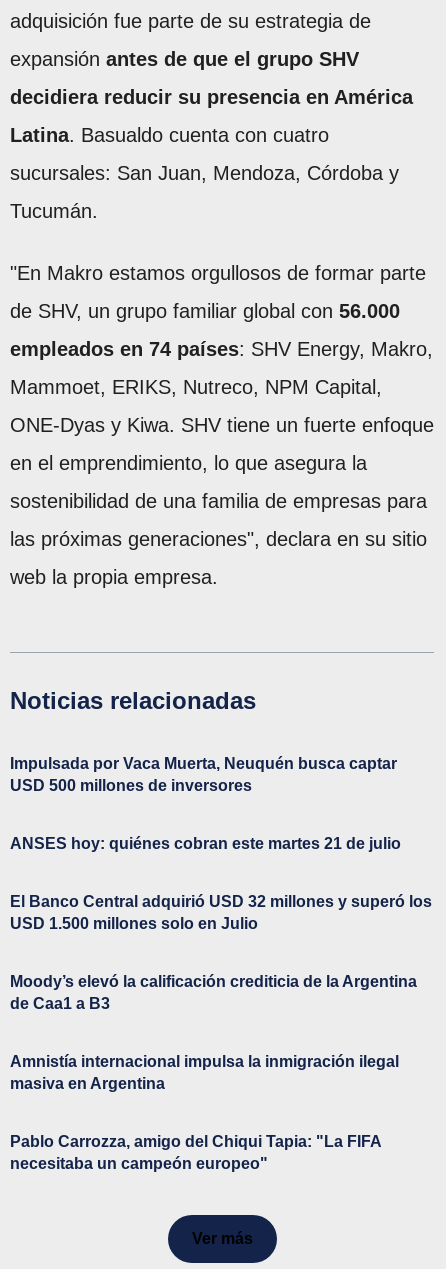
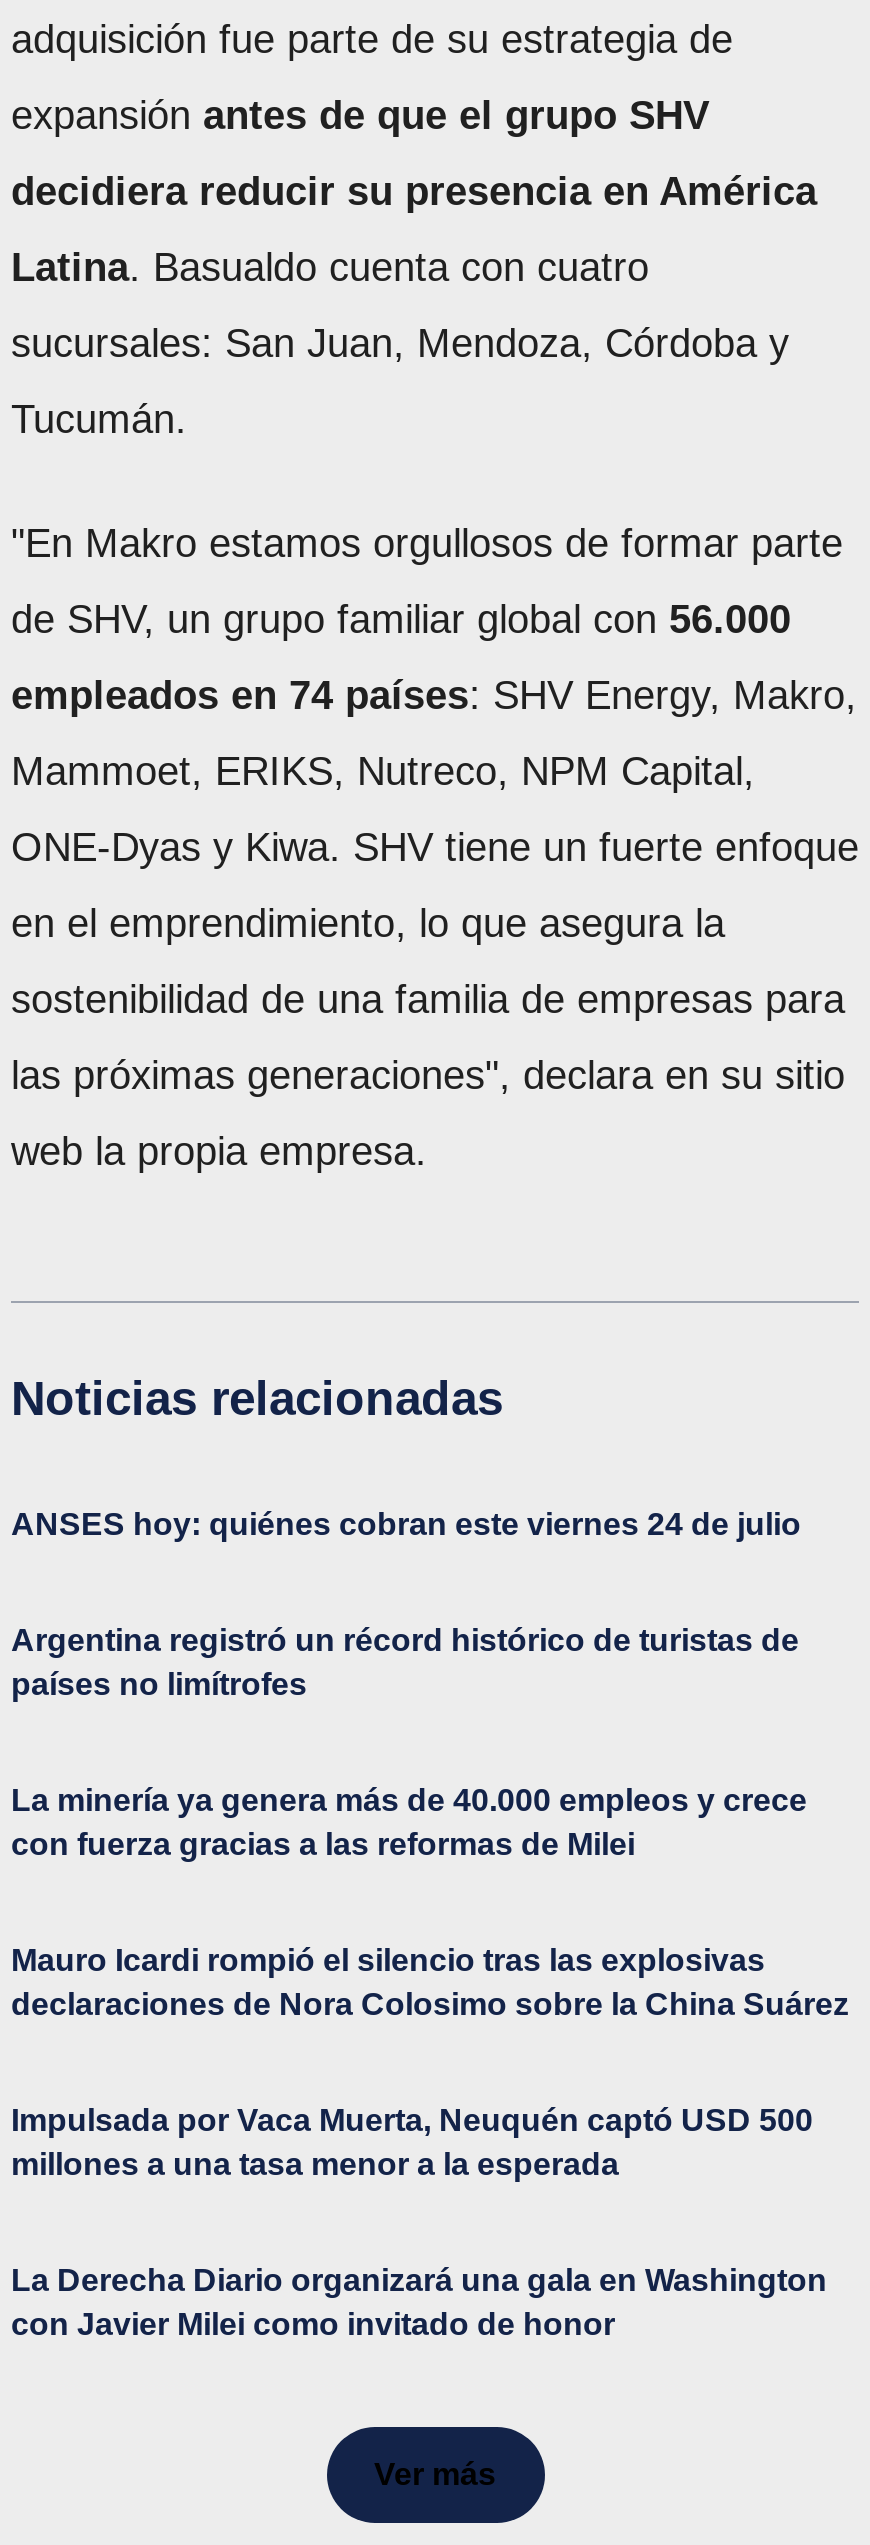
- Impulsada por Vaca Muerta, Neuquén busca captar
- USD 500 millones de inversores
+ ANSES hoy: quiénes cobran este viernes 24 de julio

- ANSES hoy: quiénes cobran este martes 21 de julio
+ Argentina registró un récord histórico de turistas de
+ países no limítrofes

- El Banco Central adquirió USD 32 millones y superó los
- USD 1.500 millones solo en Julio
+ La minería ya genera más de 40.000 empleos y crece
+ con fuerza gracias a las reformas de Milei

- Moody’s elevó la calificación crediticia de la Argentina
- de Caa1 a B3
+ Mauro Icardi rompió el silencio tras las explosivas
+ declaraciones de Nora Colosimo sobre la China Suárez

- Amnistía internacional impulsa la inmigración ilegal
- masiva en Argentina
+ Impulsada por Vaca Muerta, Neuquén captó USD 500
+ millones a una tasa menor a la esperada

- Pablo Carrozza, amigo del Chiqui Tapia: "La FIFA
- necesitaba un campeón europeo"
+ La Derecha Diario organizará una gala en Washington
+ con Javier Milei como invitado de honor
